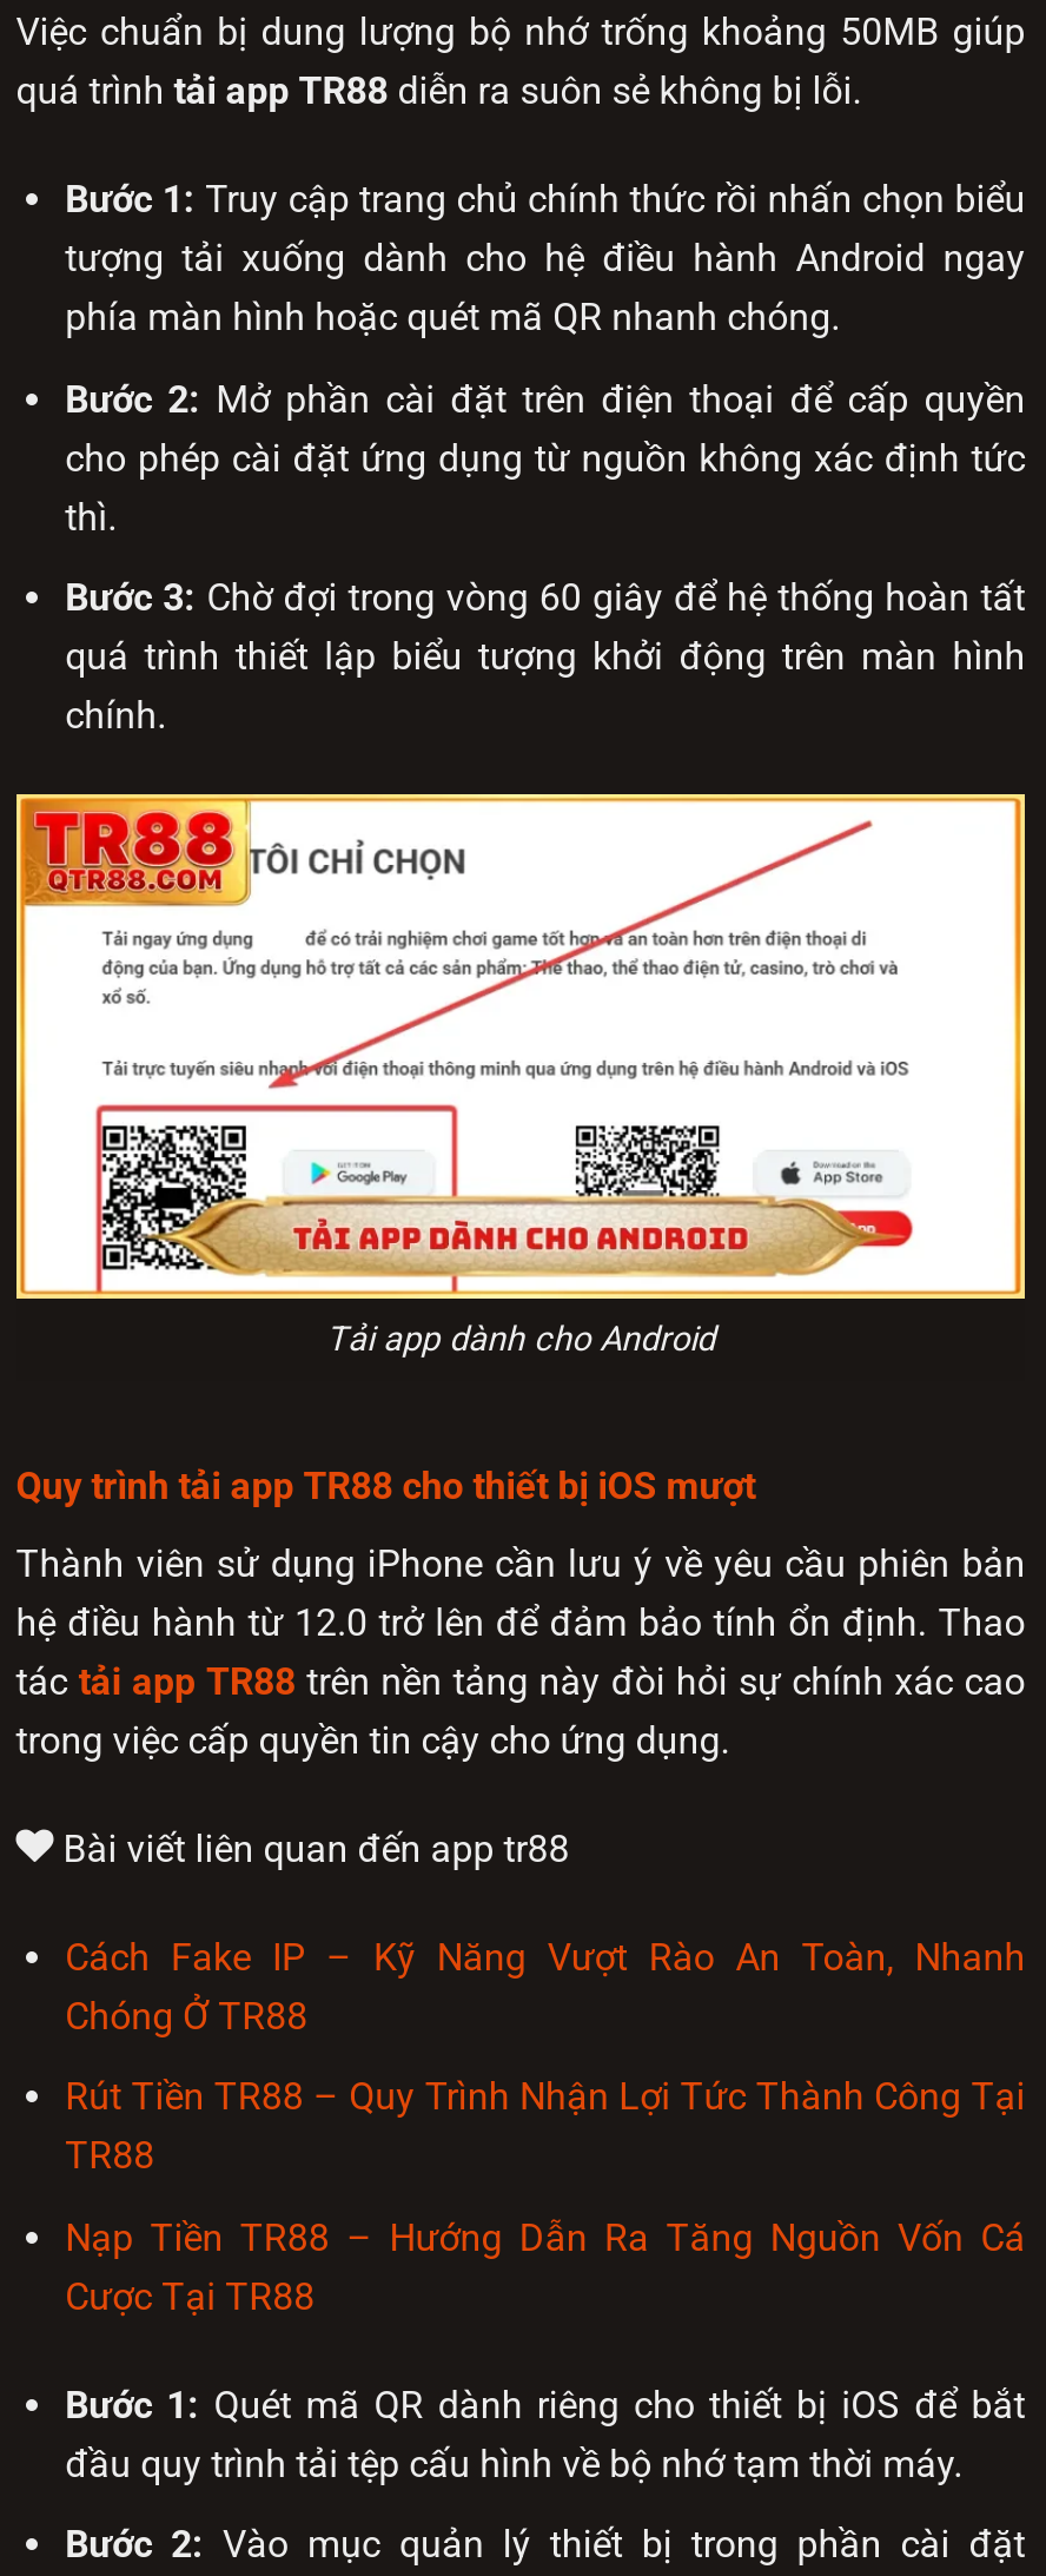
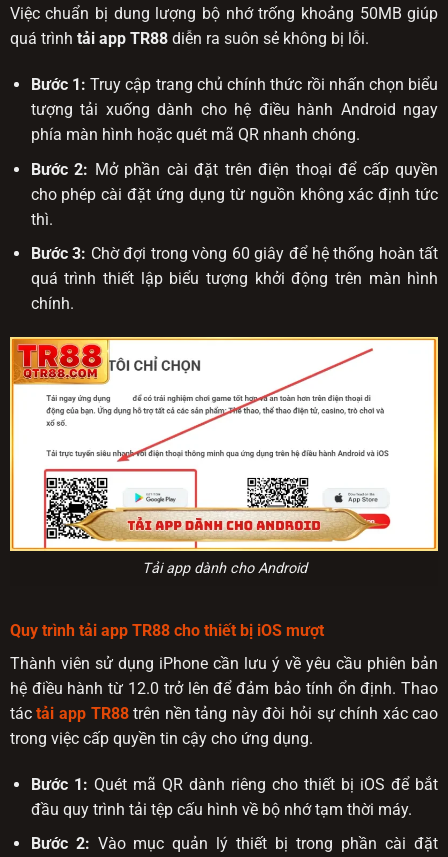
- Bài viết liên quan đến app tr88
- Cách Fake IP – Kỹ Năng Vượt Rào An Toàn, Nhanh
- Chóng Ở TR88
- Rút Tiền TR88 – Quy Trình Nhận Lợi Tức Thành Công Tại
- TR88
- Nạp Tiền TR88 – Hướng Dẫn Ra Tăng Nguồn Vốn Cá
- Cược Tại TR88
